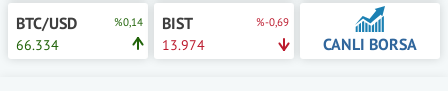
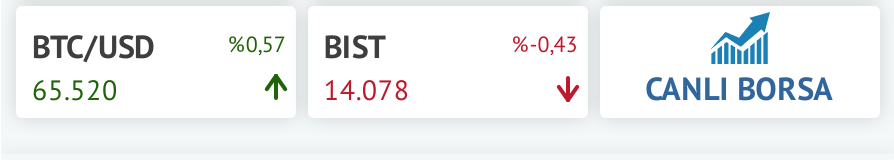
- %0,14 BIST
+ %0,57 BIST

- %-0,69
+ %-0,43

- 66.334
+ 65.520

- 13.974
+ 14.078
